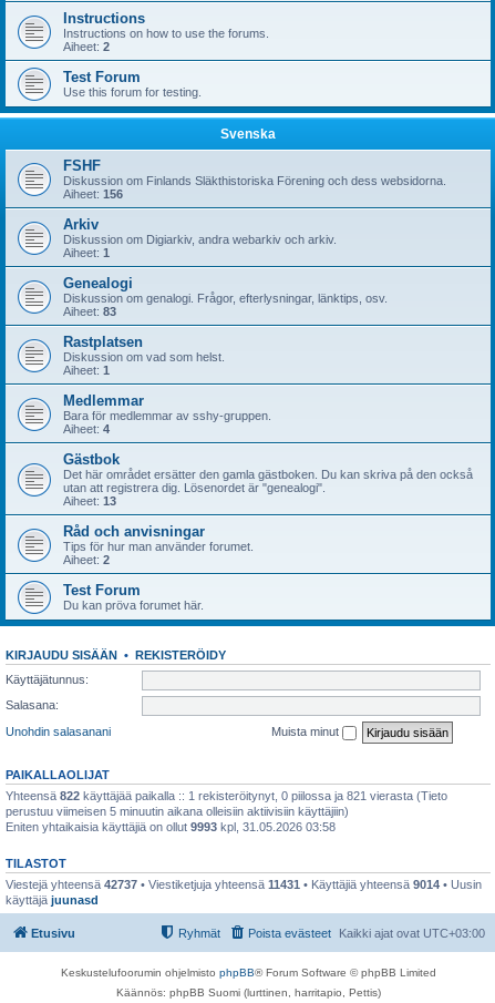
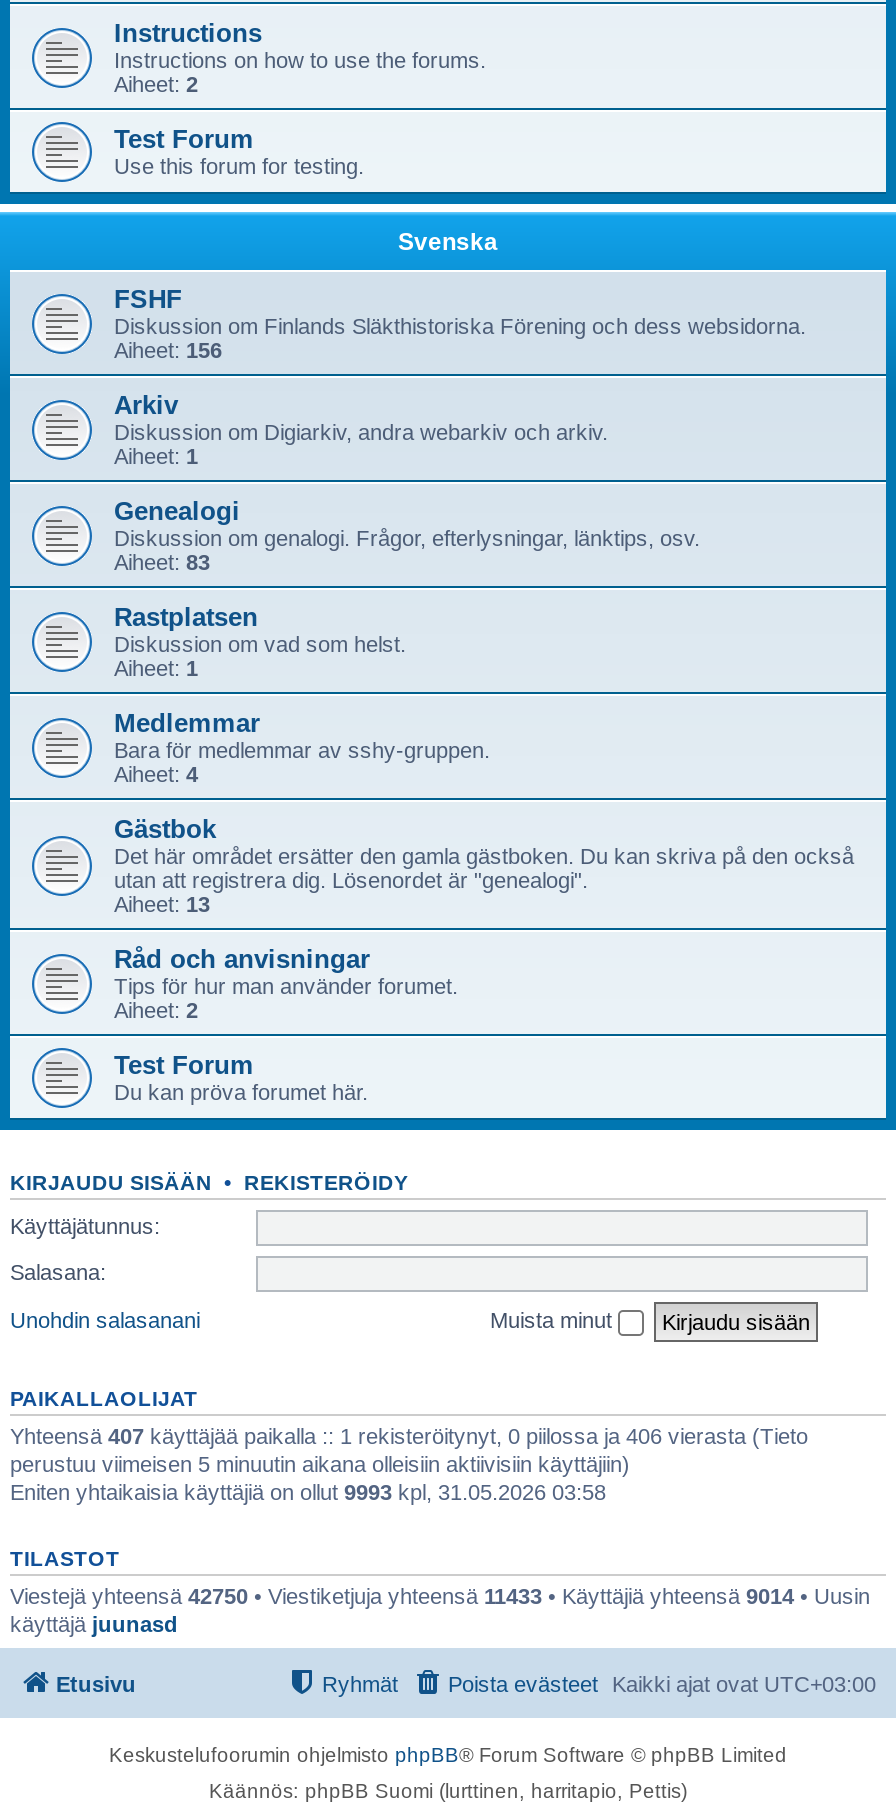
- Yhteensä 822 käyttäjää paikalla :: 1 rekisteröitynyt, 0 piilossa ja 821 vierasta (Tieto
+ Yhteensä 407 käyttäjää paikalla :: 1 rekisteröitynyt, 0 piilossa ja 406 vierasta (Tieto

- Viestejä yhteensä 42737 • Viestiketjuja yhteensä 11431 • Käyttäjiä yhteensä 9014 • Uusin
+ Viestejä yhteensä 42750 • Viestiketjuja yhteensä 11433 • Käyttäjiä yhteensä 9014 • Uusin
